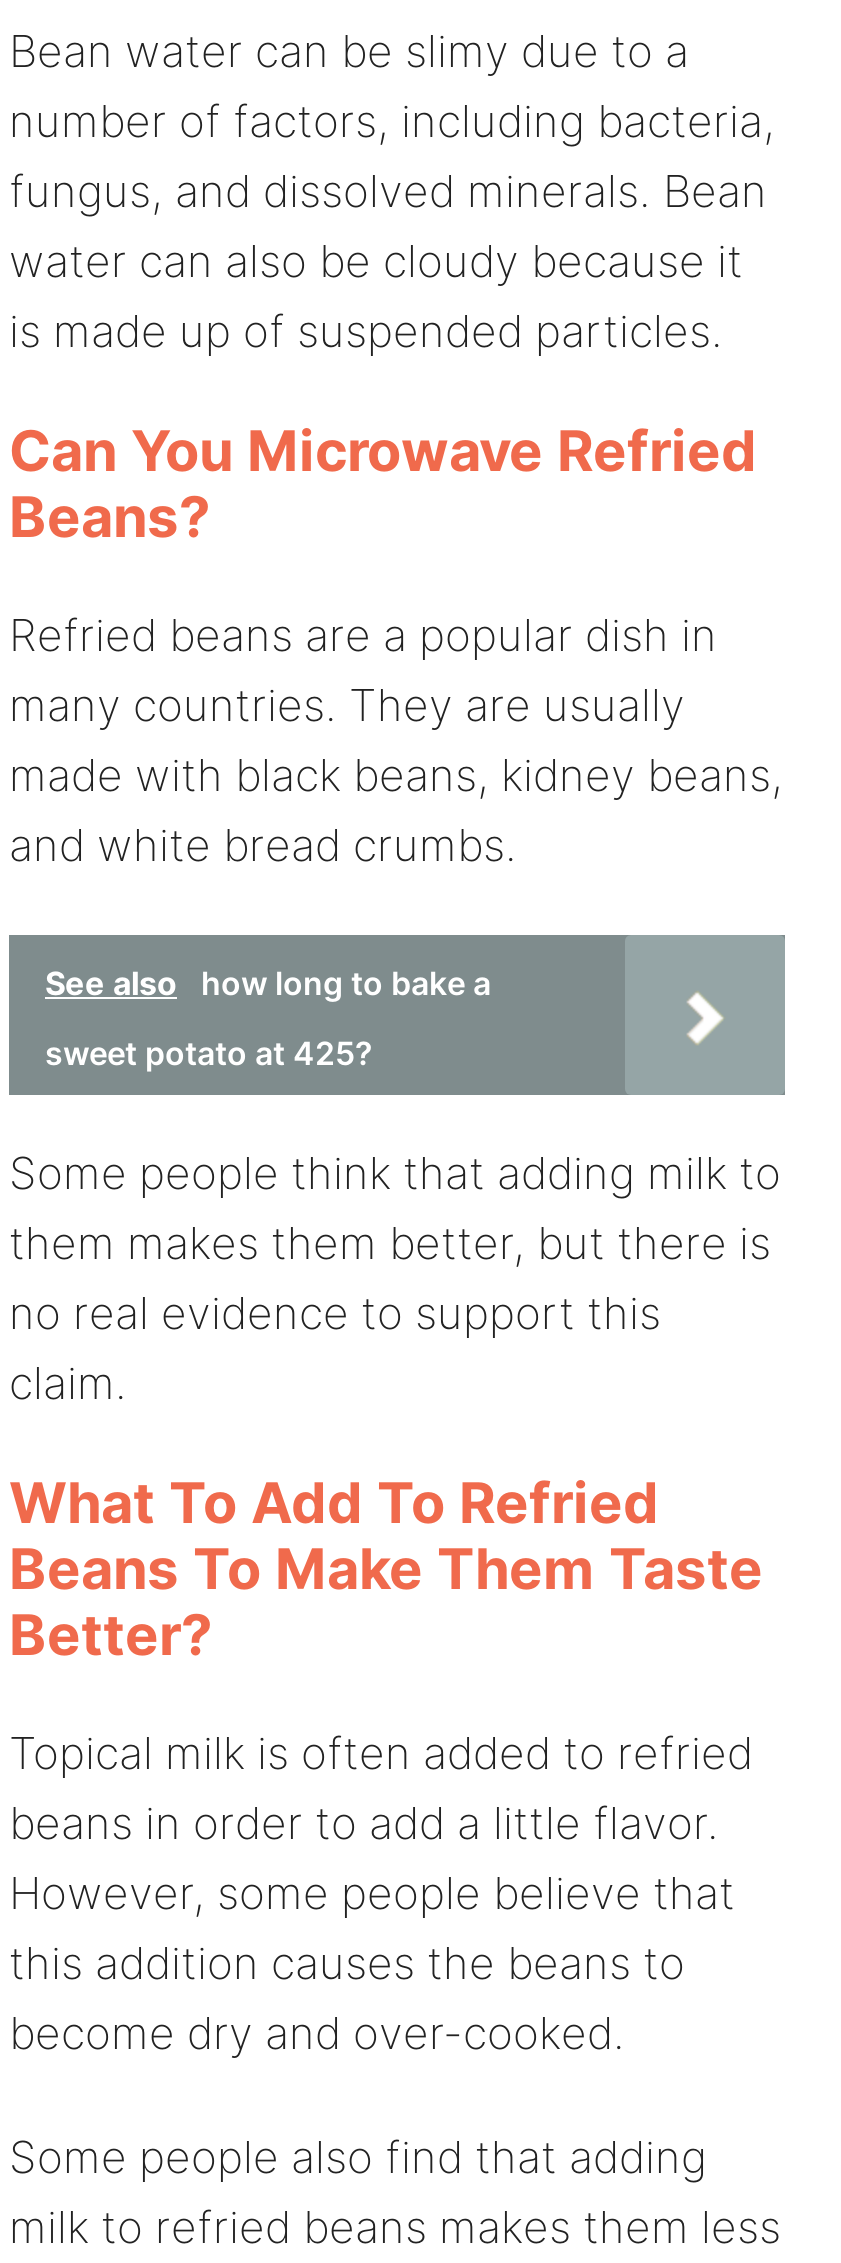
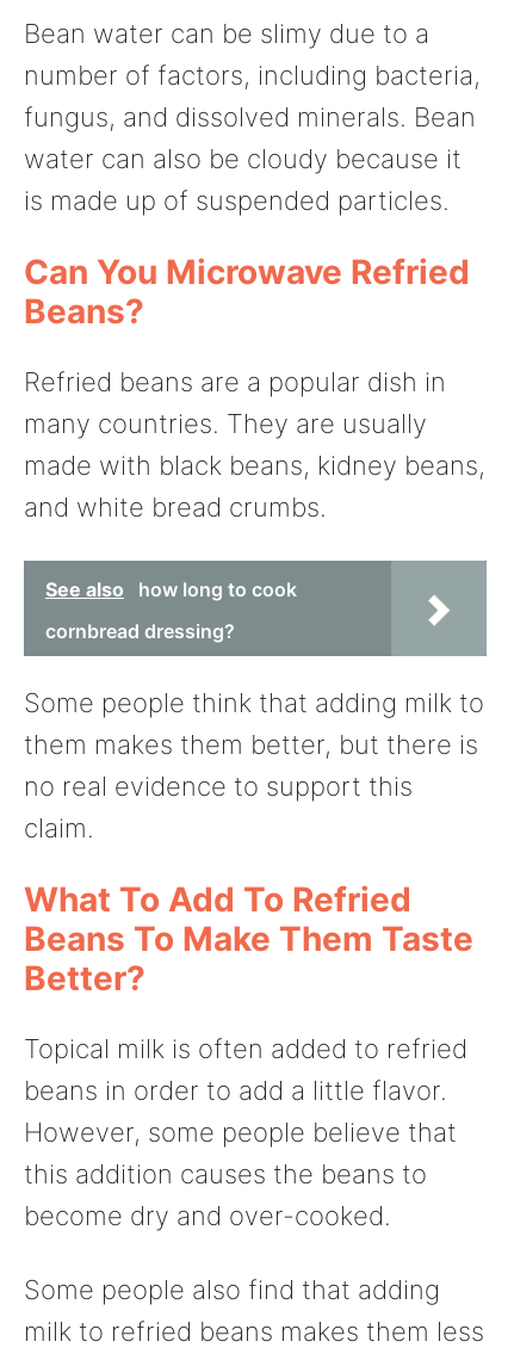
- See also how long to bake a
+ See also how long to cook

- sweet potato at 425?
+ cornbread dressing?
